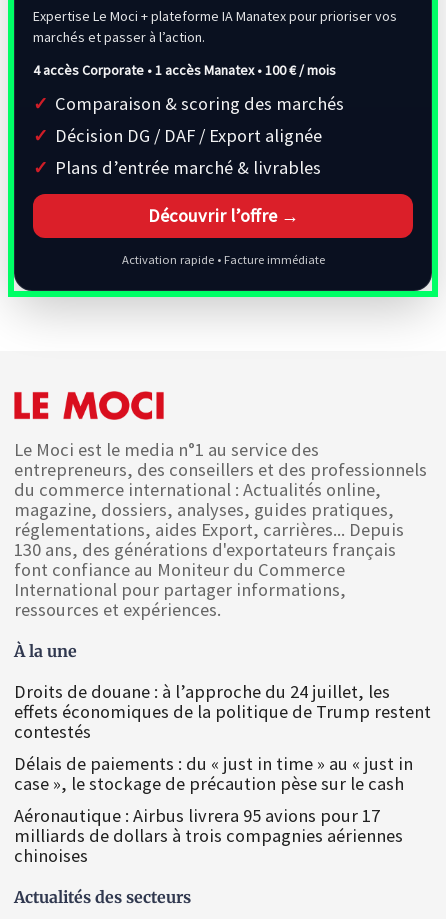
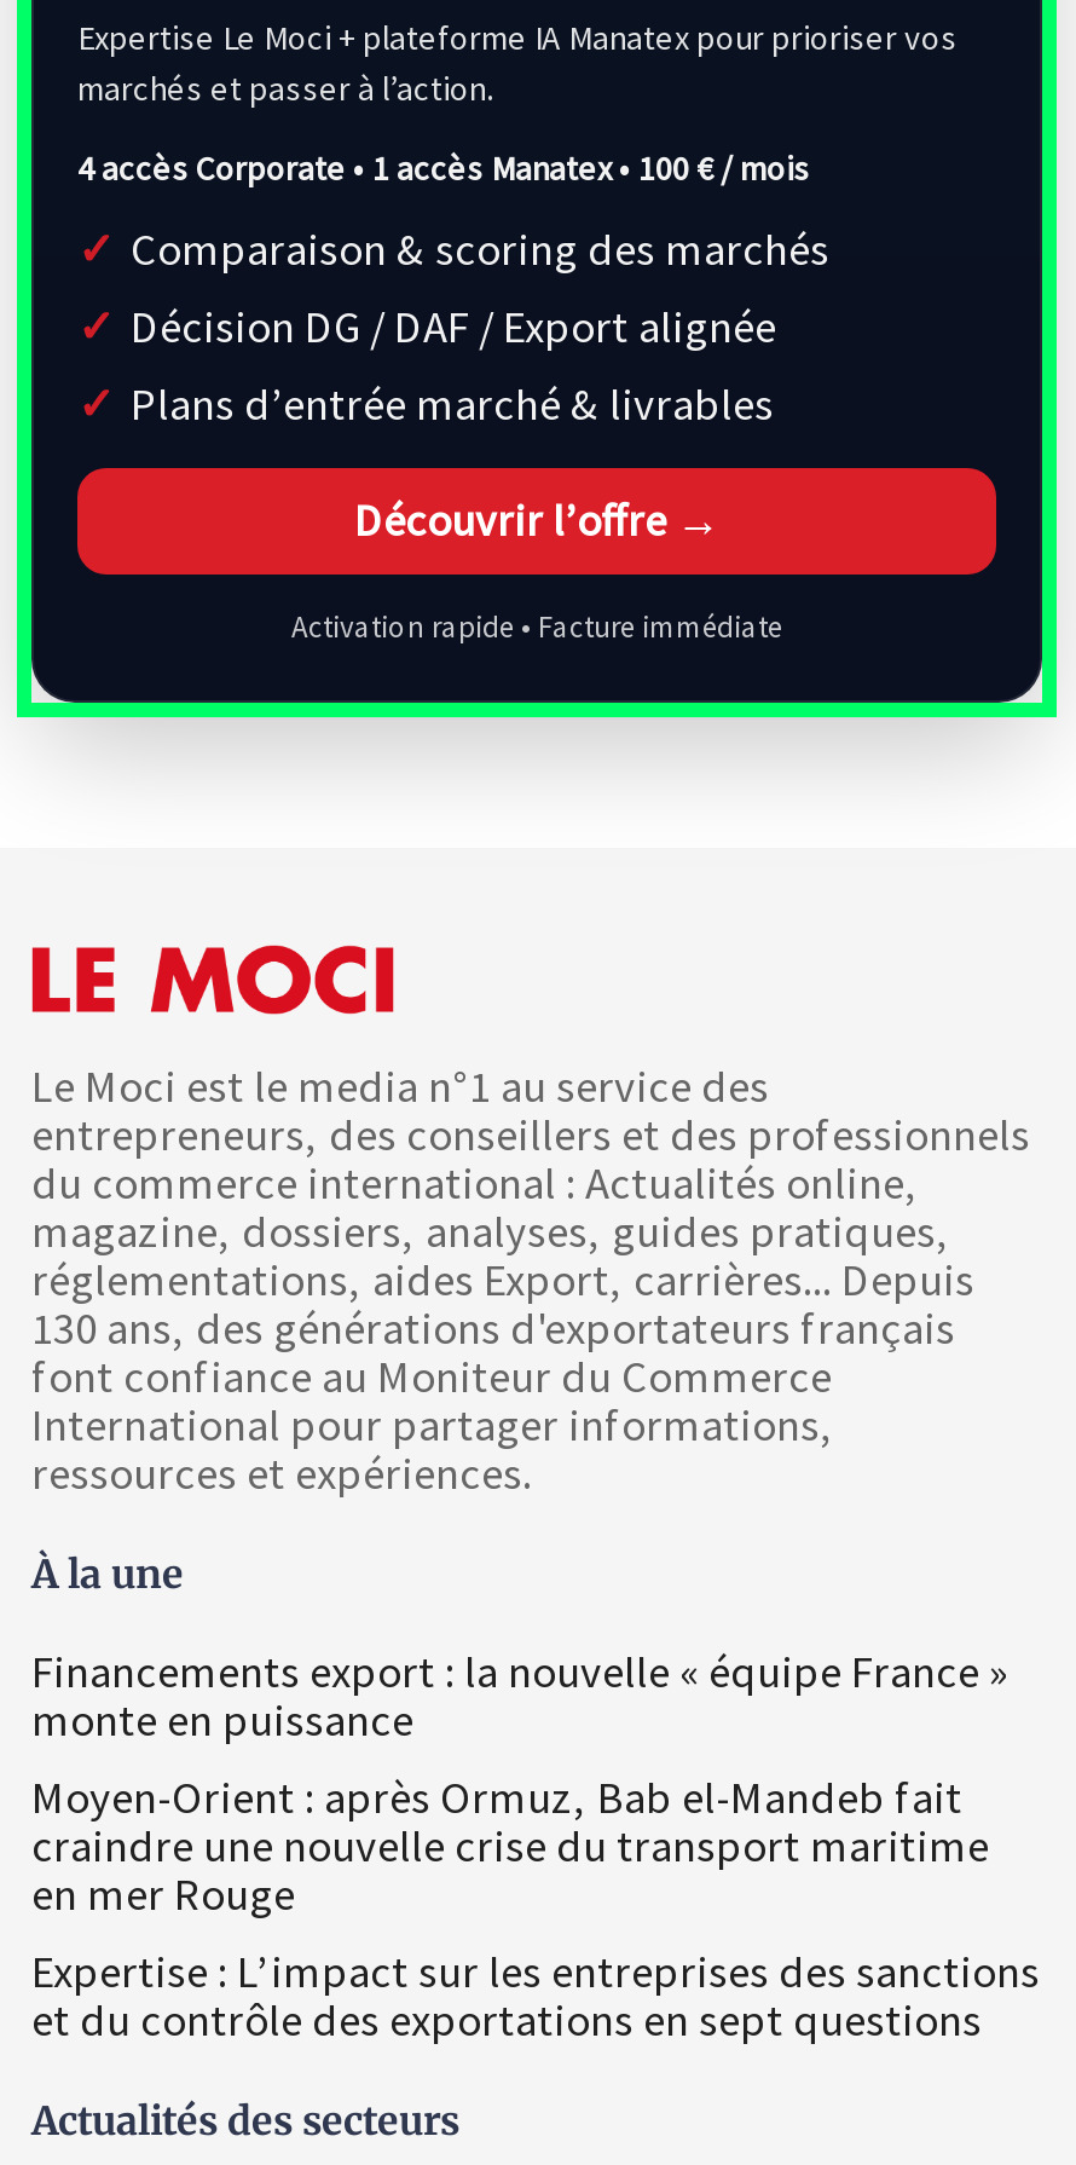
- Droits de douane : à l’approche du 24 juillet, les
- effets économiques de la politique de Trump restent
- contestés
- Délais de paiements : du « just in time » au « just in
- case », le stockage de précaution pèse sur le cash
- Aéronautique : Airbus livrera 95 avions pour 17
- milliards de dollars à trois compagnies aériennes
- chinoises
+ Financements export : la nouvelle « équipe France »
+ monte en puissance
+ Moyen-Orient : après Ormuz, Bab el-Mandeb fait
+ craindre une nouvelle crise du transport maritime
+ en mer Rouge
+ Expertise : L’impact sur les entreprises des sanctions
+ et du contrôle des exportations en sept questions
